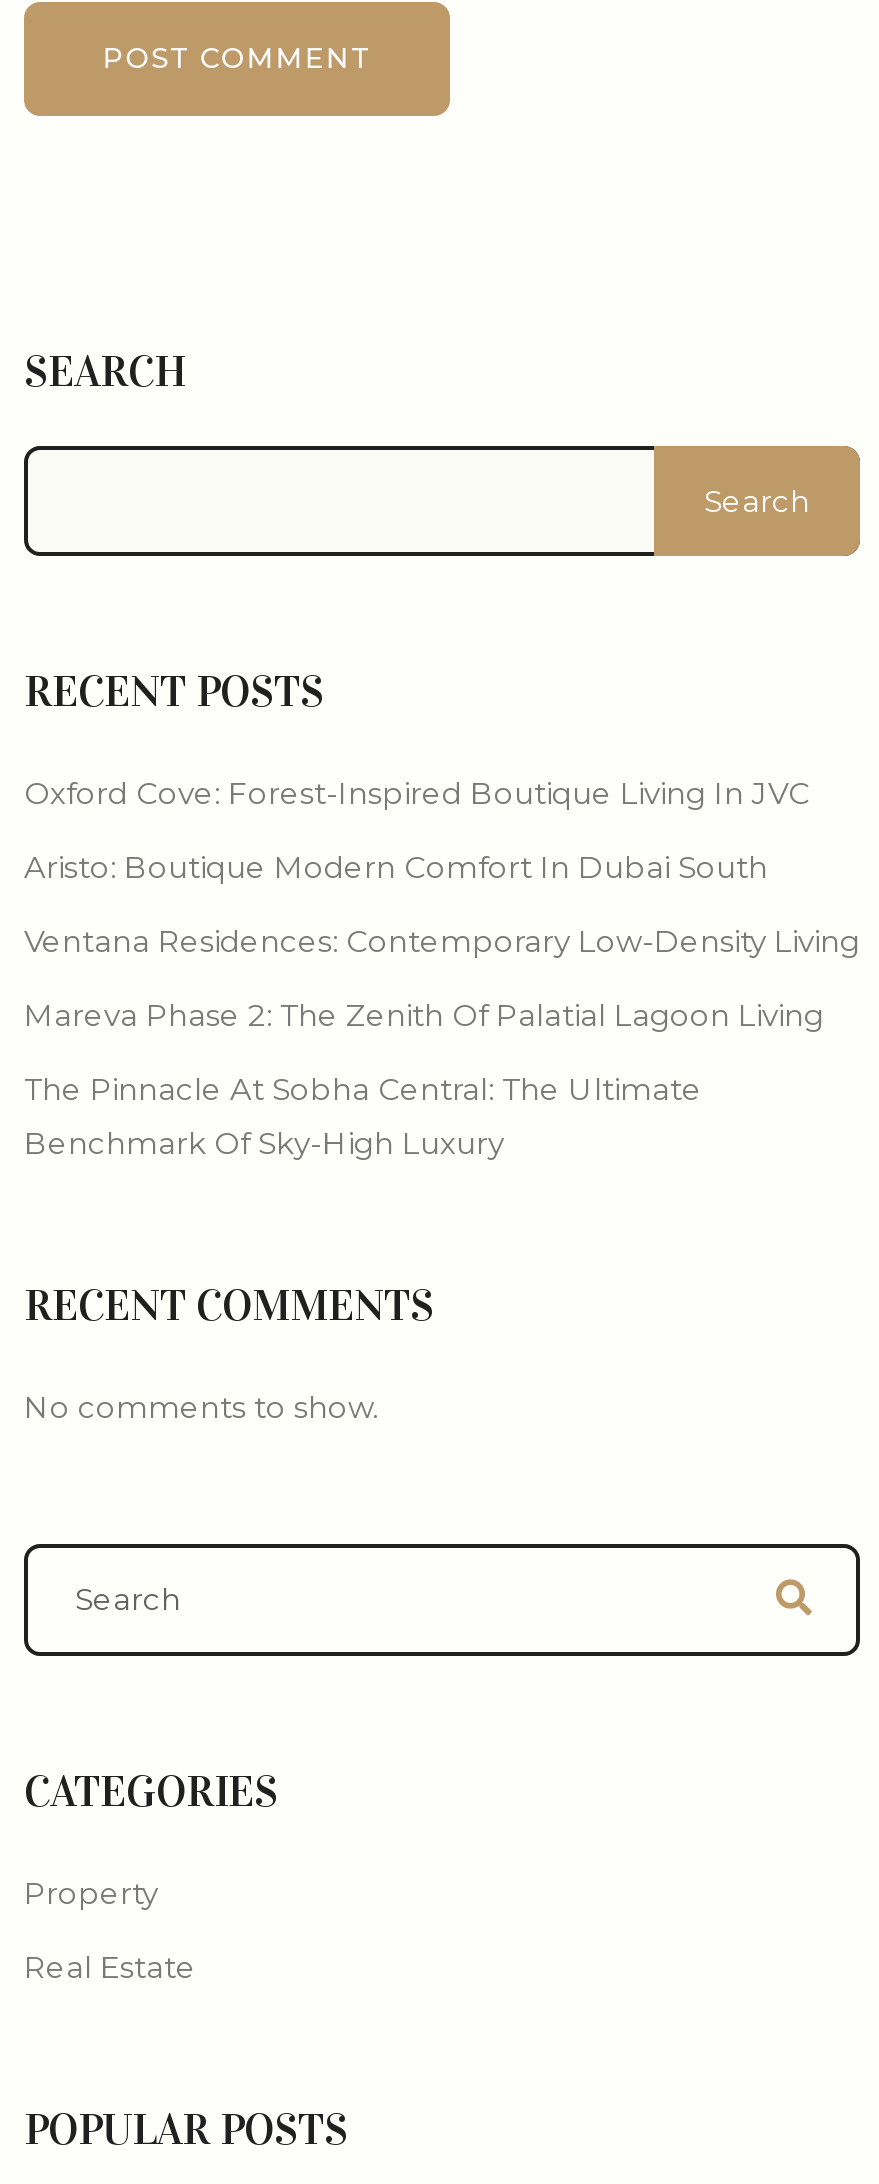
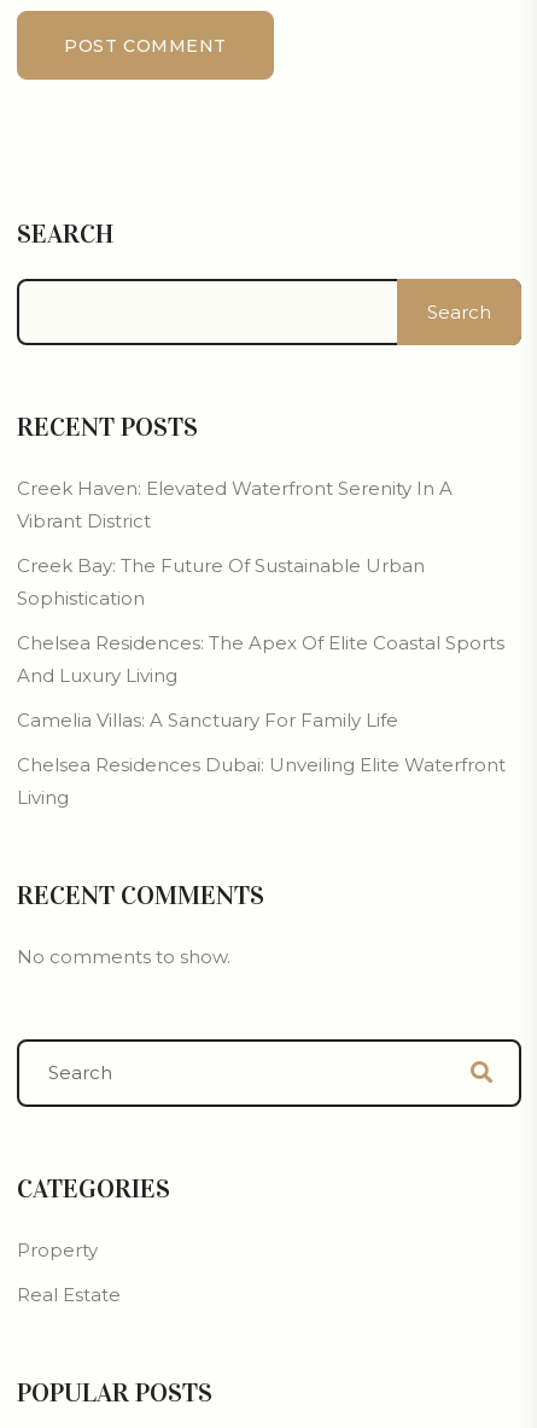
- Oxford Cove: Forest-Inspired Boutique Living In JVC
+ Creek Haven: Elevated Waterfront Serenity In A
+ Vibrant District

- Aristo: Boutique Modern Comfort In Dubai South
+ Creek Bay: The Future Of Sustainable Urban
+ Sophistication

- Ventana Residences: Contemporary Low-Density Living
+ Chelsea Residences: The Apex Of Elite Coastal Sports
+ And Luxury Living

- Mareva Phase 2: The Zenith Of Palatial Lagoon Living
+ Camelia Villas: A Sanctuary For Family Life

- The Pinnacle At Sobha Central: The Ultimate
- Benchmark Of Sky-High Luxury
+ Chelsea Residences Dubai: Unveiling Elite Waterfront
+ Living
